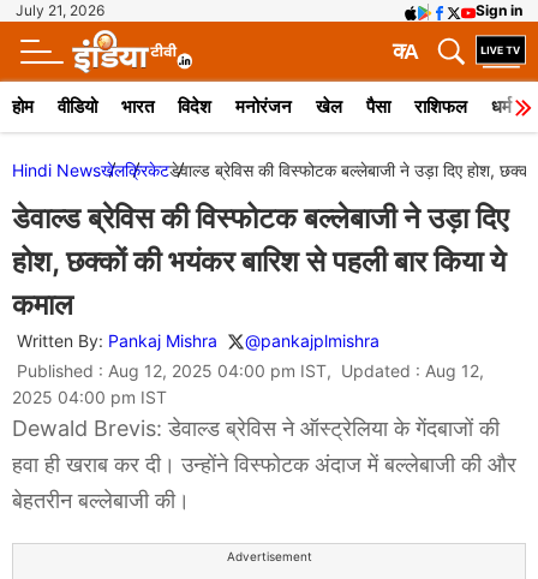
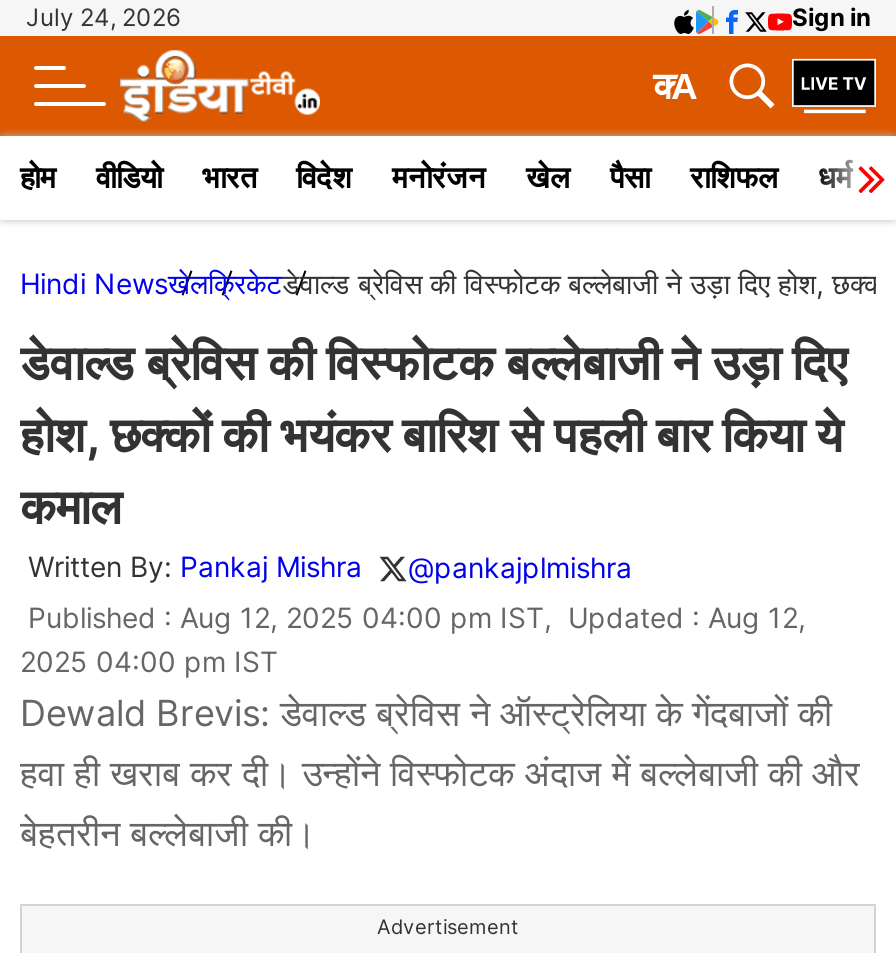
- July 21, 2026
+ July 24, 2026
